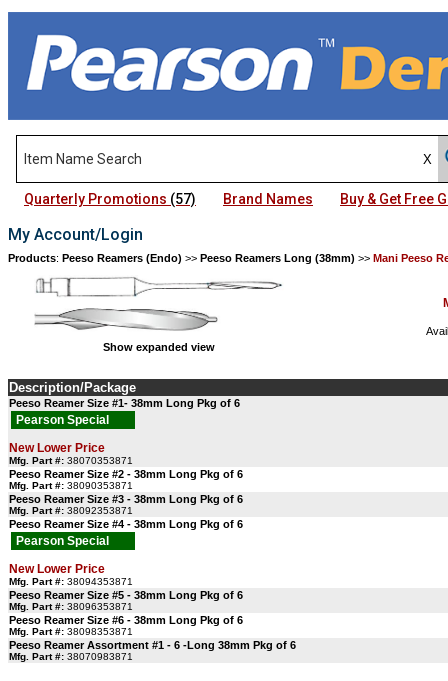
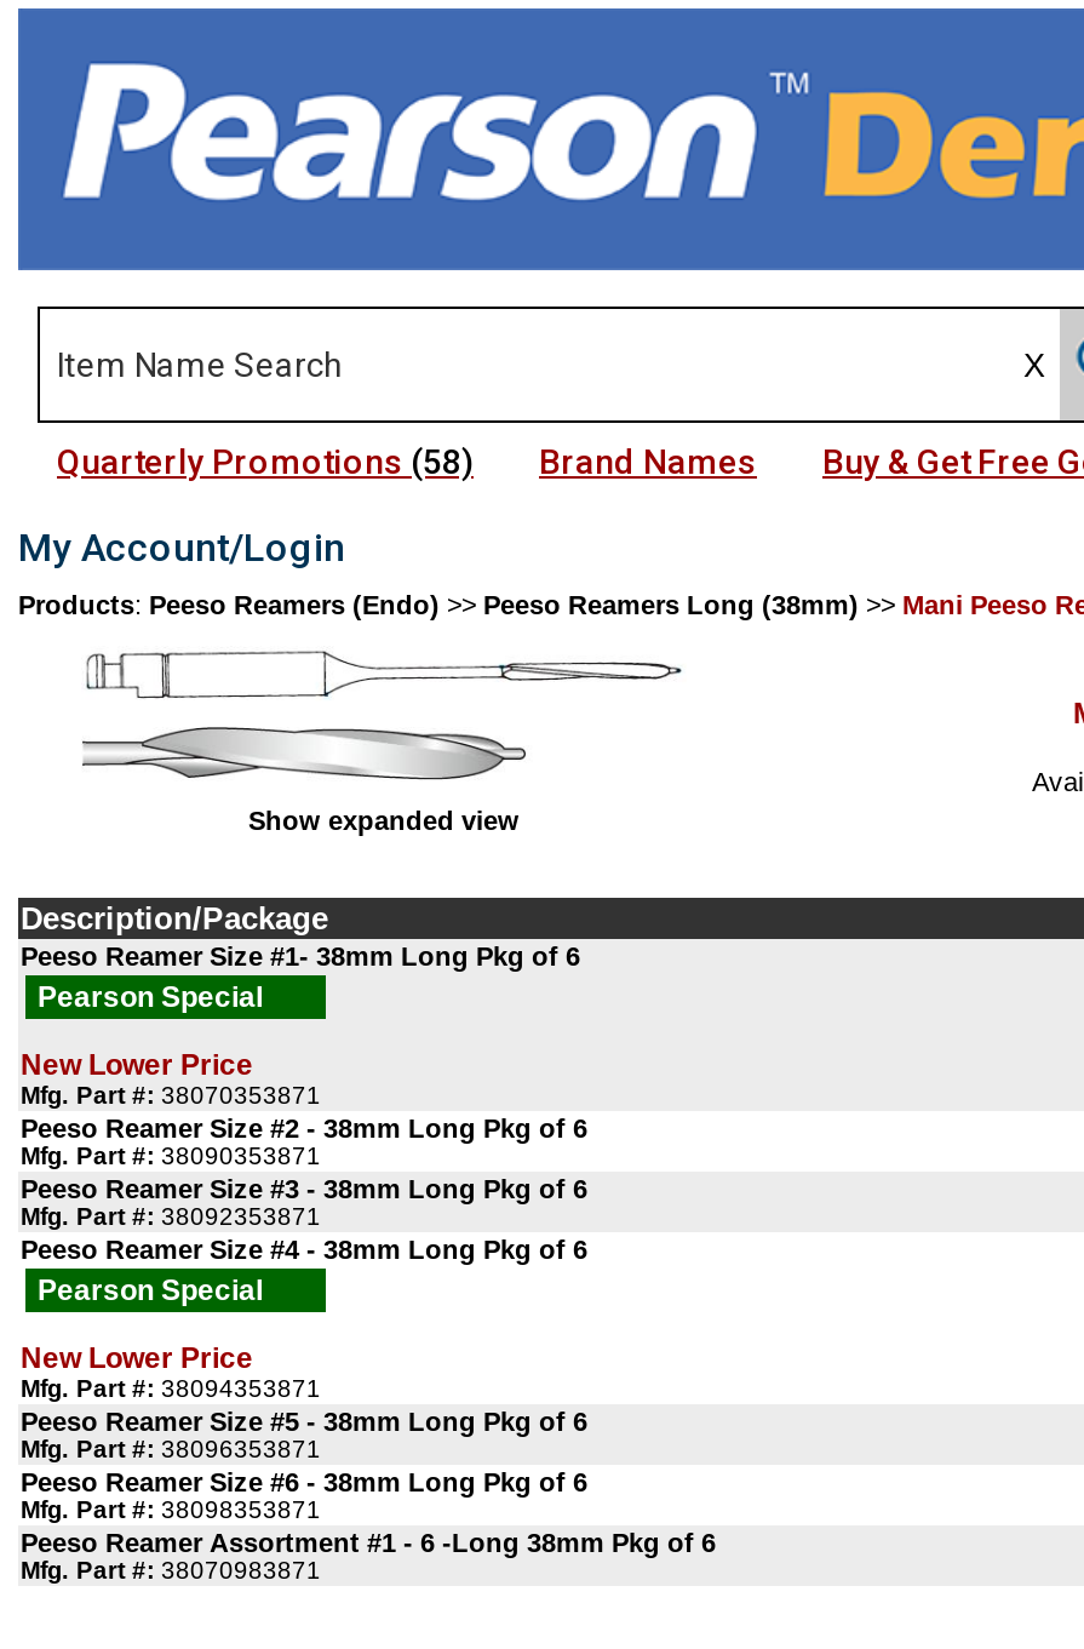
- Quarterly Promotions (57)
+ Quarterly Promotions (58)
